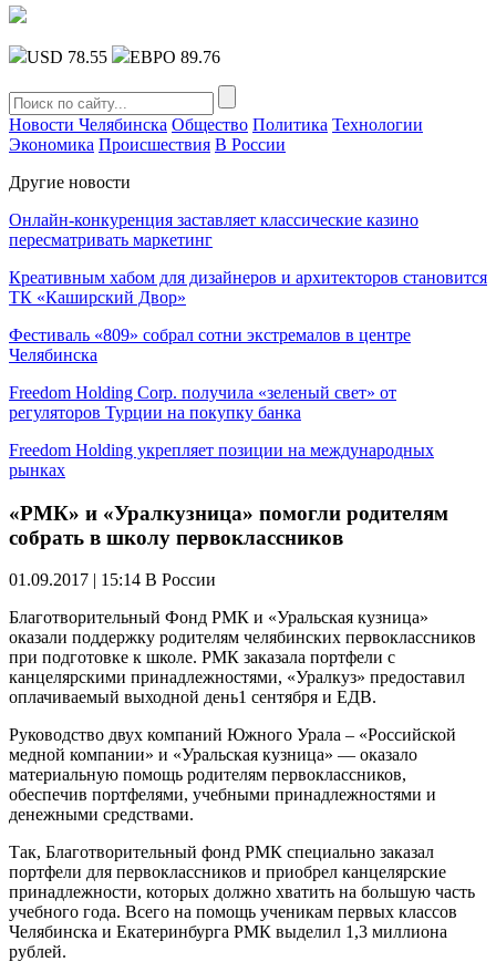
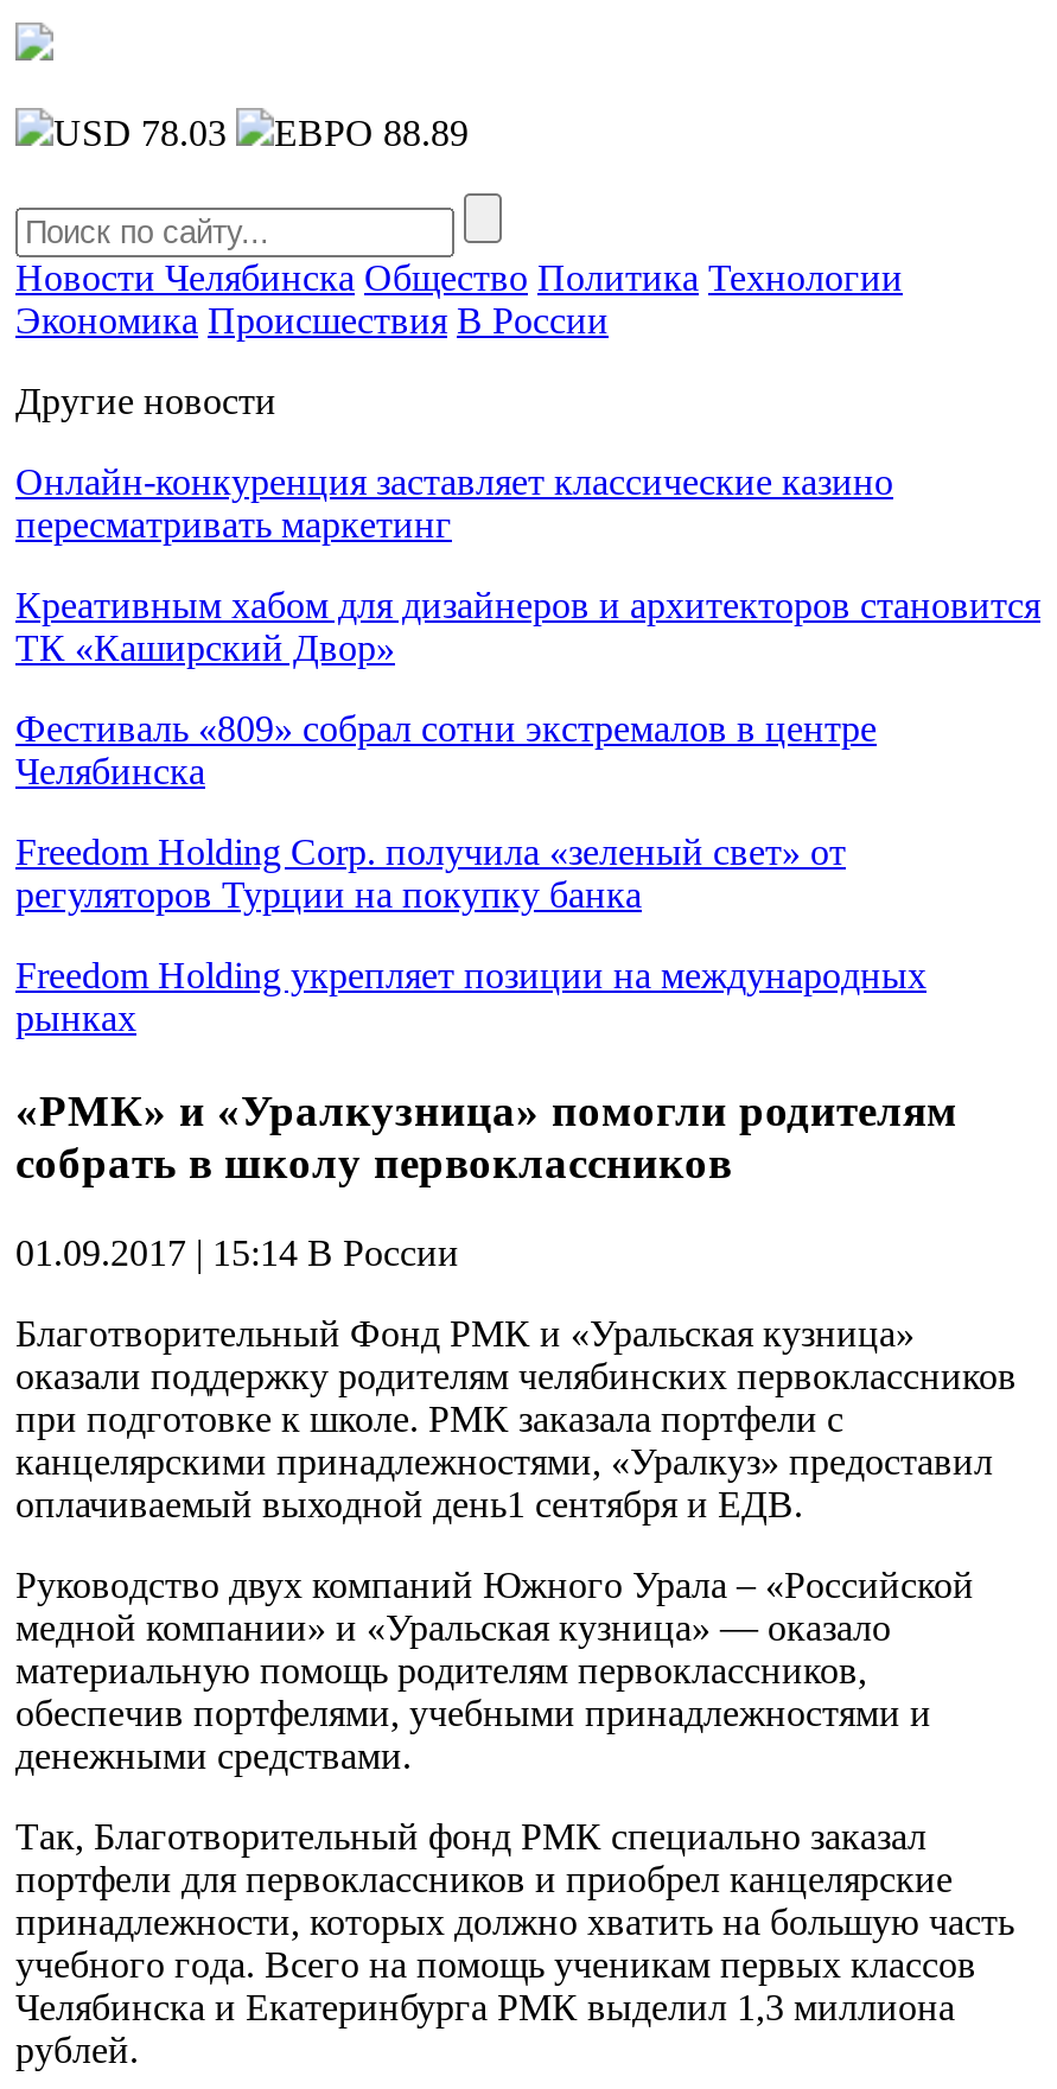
- USD 78.55
+ USD 78.03

- ЕВРО 89.76
+ ЕВРО 88.89
